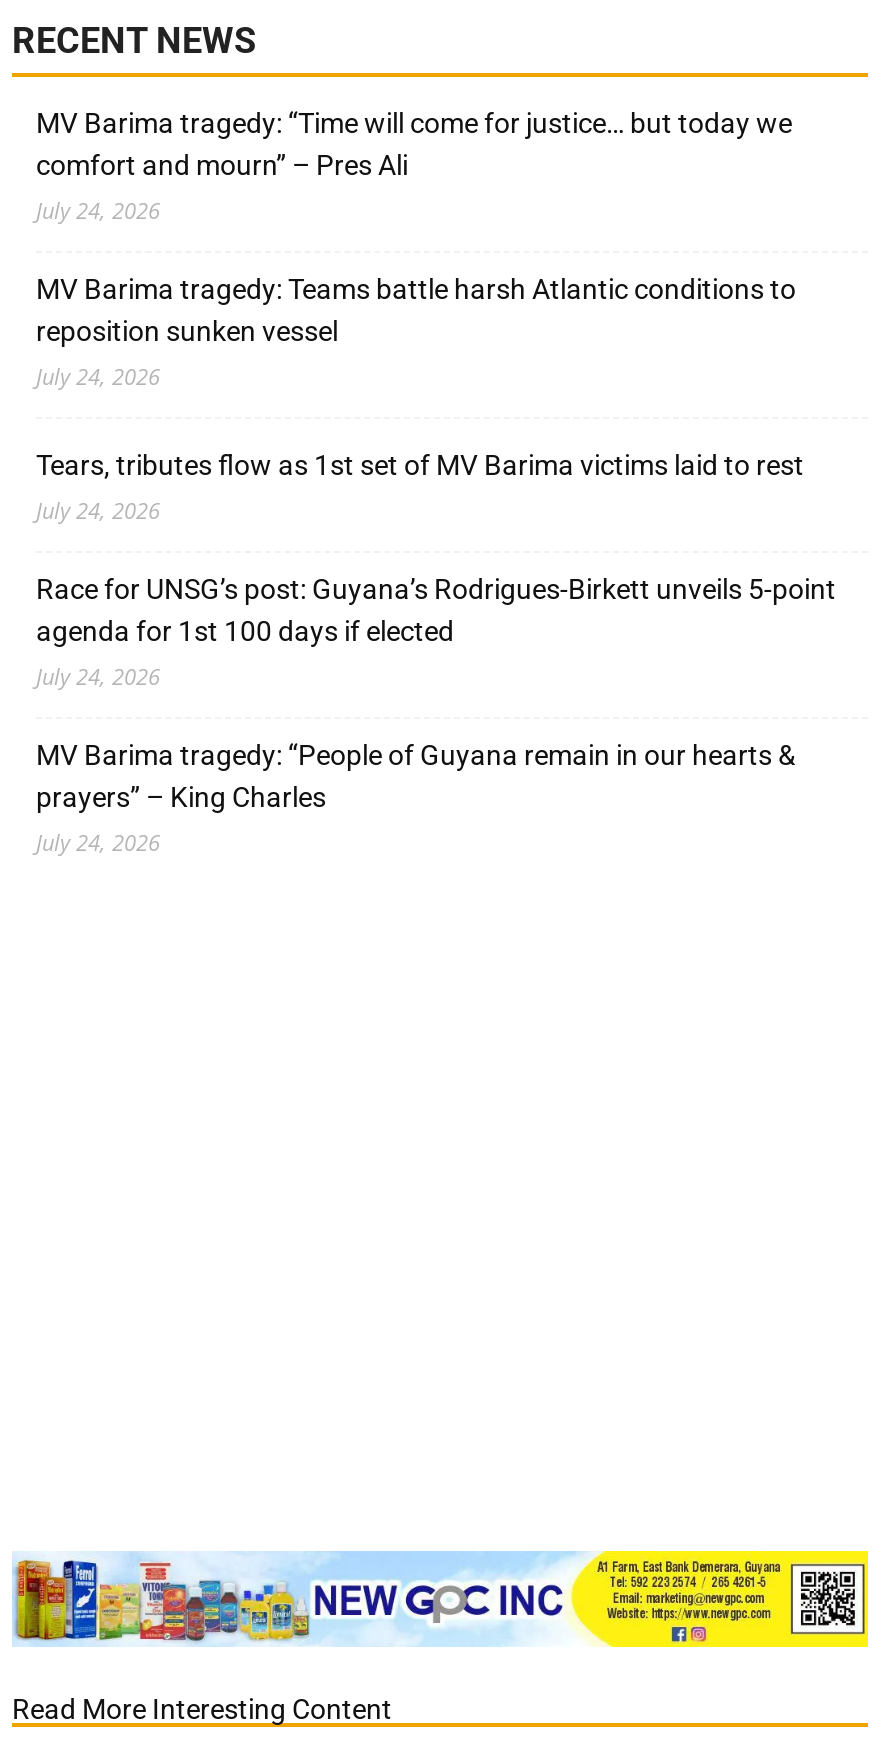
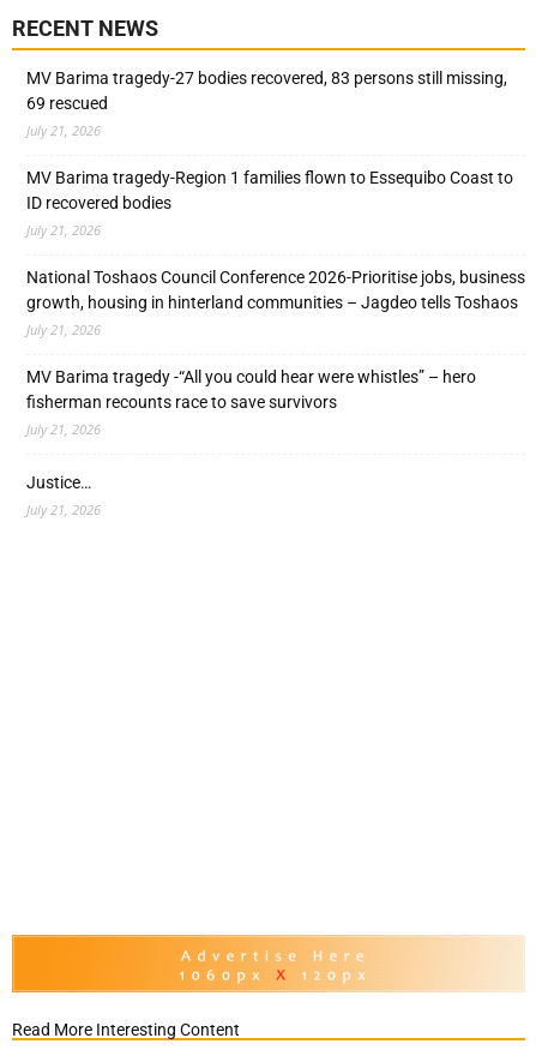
- MV Barima tragedy: “Time will come for justice… but today we
- comfort and mourn” – Pres Ali
- July 24, 2026
+ MV Barima tragedy-27 bodies recovered, 83 persons still missing,
+ 69 rescued
+ July 21, 2026

- MV Barima tragedy: Teams battle harsh Atlantic conditions to
- reposition sunken vessel
- July 24, 2026
+ MV Barima tragedy-Region 1 families flown to Essequibo Coast to
+ ID recovered bodies
+ July 21, 2026

- Tears, tributes flow as 1st set of MV Barima victims laid to rest
- July 24, 2026
+ National Toshaos Council Conference 2026-Prioritise jobs, business
+ growth, housing in hinterland communities – Jagdeo tells Toshaos
+ July 21, 2026

- Race for UNSG’s post: Guyana’s Rodrigues-Birkett unveils 5-point
- agenda for 1st 100 days if elected
- July 24, 2026
+ MV Barima tragedy -“All you could hear were whistles” – hero
+ fisherman recounts race to save survivors
+ July 21, 2026

- MV Barima tragedy: “People of Guyana remain in our hearts &
- prayers” – King Charles
- July 24, 2026
+ Justice…
+ July 21, 2026

- [image]
+ [image]
